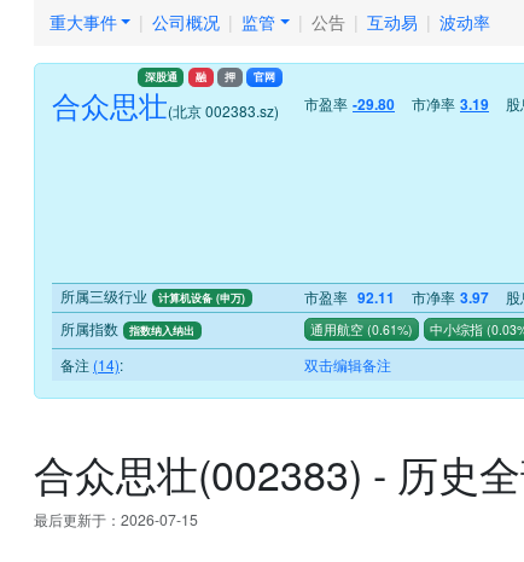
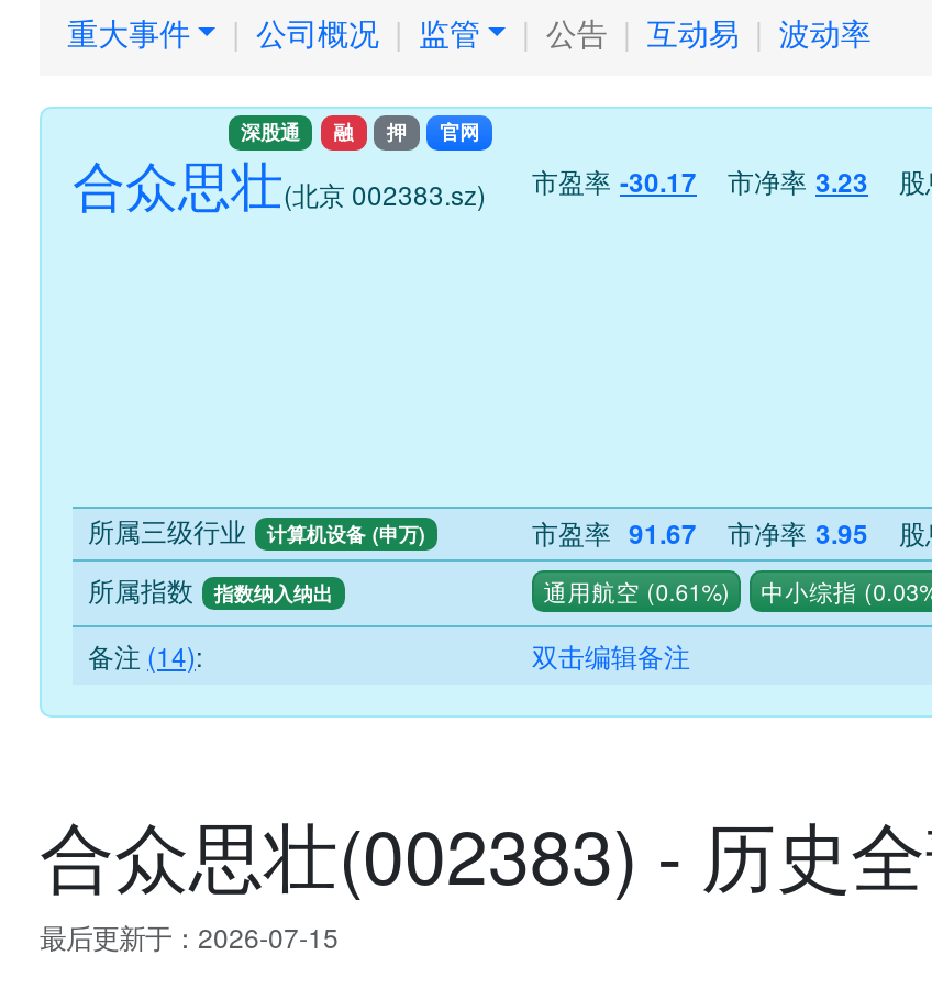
- 市盈率 -29.80
+ 市盈率 -30.17

- 市净率 3.19
+ 市净率 3.23

- 市盈率 92.11
+ 市盈率 91.67

- 市净率 3.97
+ 市净率 3.95
